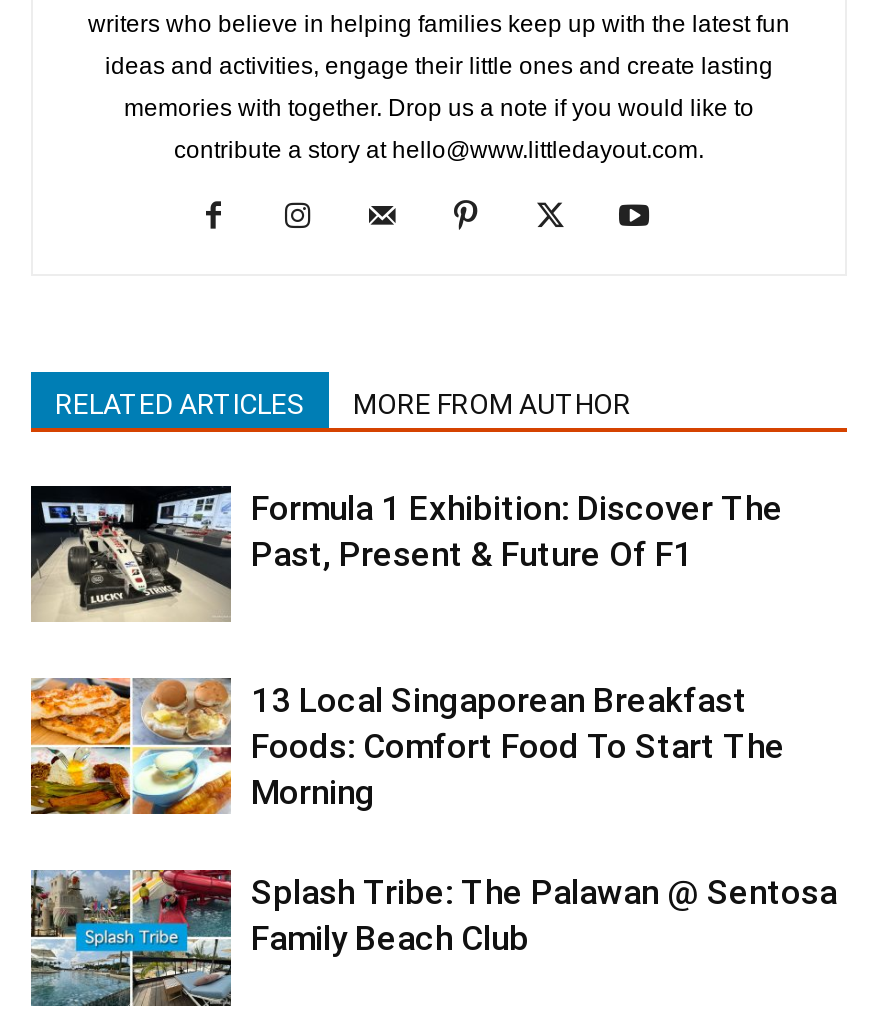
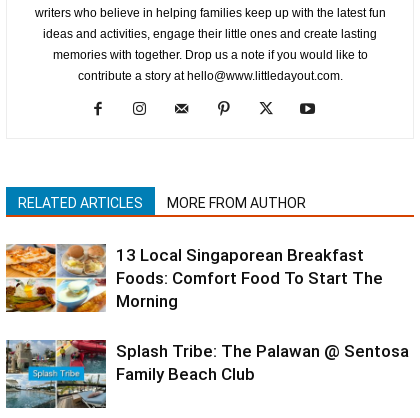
- [image]
- Formula 1 Exhibition: Discover The
- Past, Present & Future Of F1
